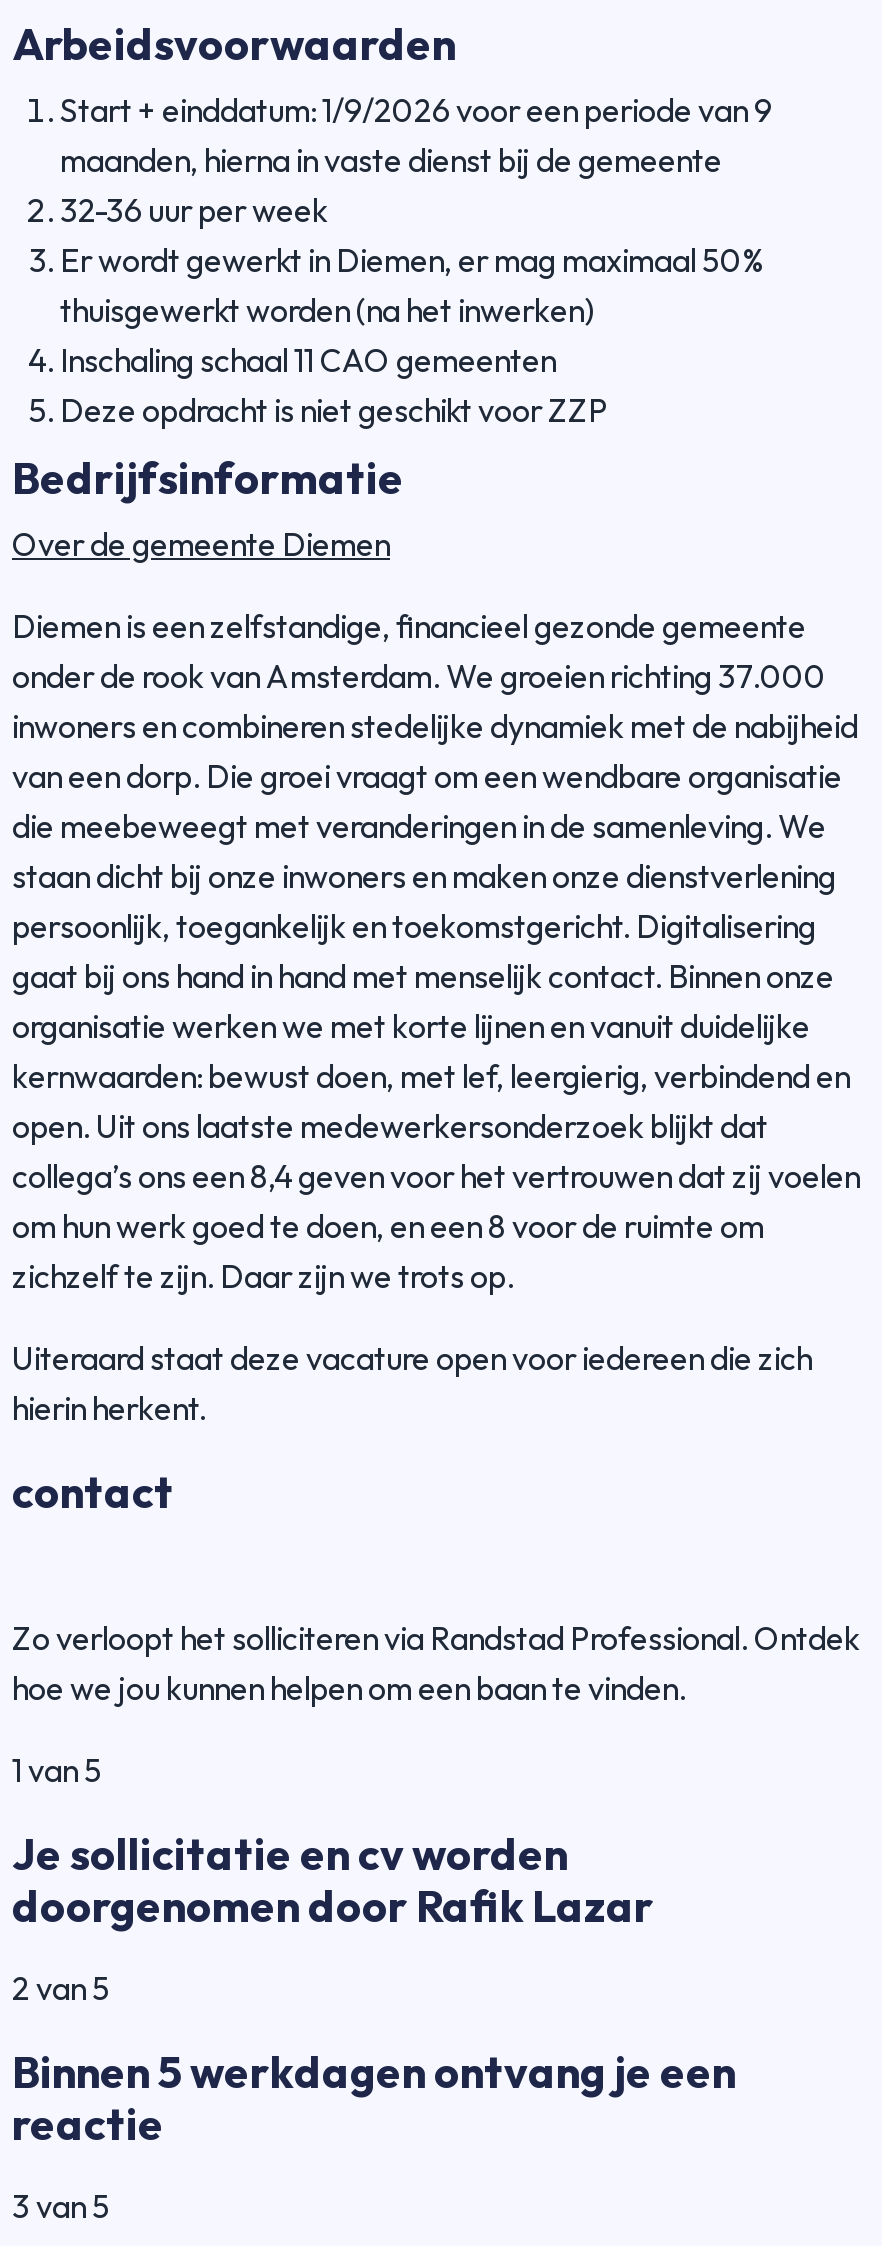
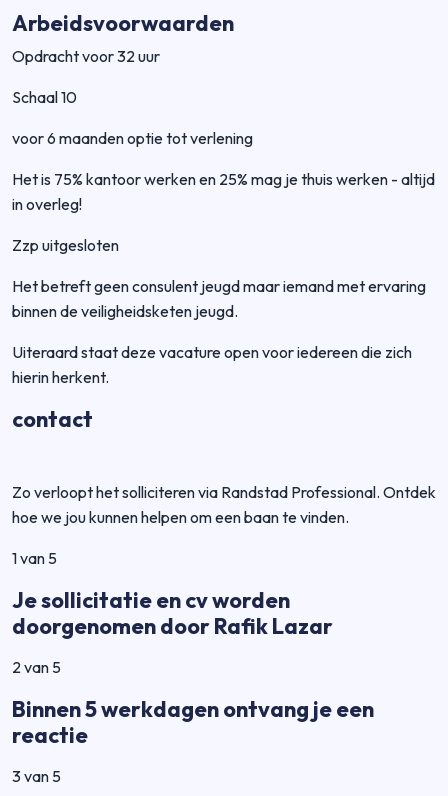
- Start + einddatum: 1/9/2026 voor een periode van 9
- maanden, hierna in vaste dienst bij de gemeente
- 32-36 uur per week
- Er wordt gewerkt in Diemen, er mag maximaal 50%
- thuisgewerkt worden (na het inwerken)
- Inschaling schaal 11 CAO gemeenten
- Deze opdracht is niet geschikt voor ZZP
- Bedrijfsinformatie
- Over de gemeente Diemen
- Diemen is een zelfstandige, financieel gezonde gemeente
- onder de rook van Amsterdam. We groeien richting 37.000
- inwoners en combineren stedelijke dynamiek met de nabijheid
- van een dorp. Die groei vraagt om een wendbare organisatie
- die meebeweegt met veranderingen in de samenleving. We
- staan dicht bij onze inwoners en maken onze dienstverlening
- persoonlijk, toegankelijk en toekomstgericht. Digitalisering
- gaat bij ons hand in hand met menselijk contact. Binnen onze
- organisatie werken we met korte lijnen en vanuit duidelijke
- kernwaarden: bewust doen, met lef, leergierig, verbindend en
- open. Uit ons laatste medewerkersonderzoek blijkt dat
- collega’s ons een 8,4 geven voor het vertrouwen dat zij voelen
- om hun werk goed te doen, en een 8 voor de ruimte om
- zichzelf te zijn. Daar zijn we trots op.
+ Opdracht voor 32 uur
+ Schaal 10
+ voor 6 maanden optie tot verlening
+ Het is 75% kantoor werken en 25% mag je thuis werken - altijd
+ in overleg!
+ Zzp uitgesloten
+ Het betreft geen consulent jeugd maar iemand met ervaring
+ binnen de veiligheidsketen jeugd.
